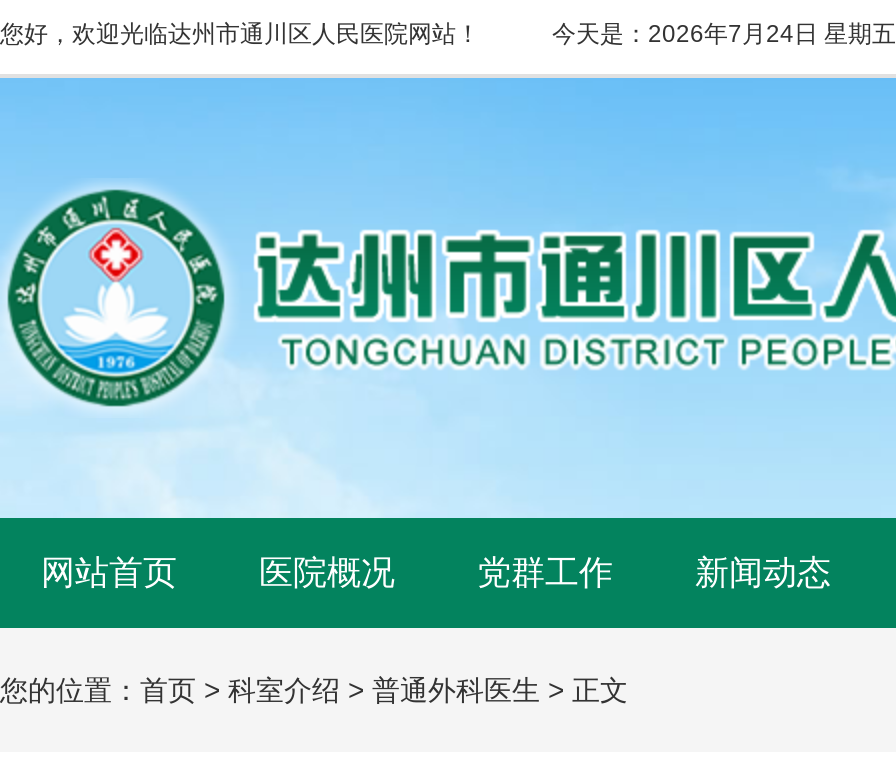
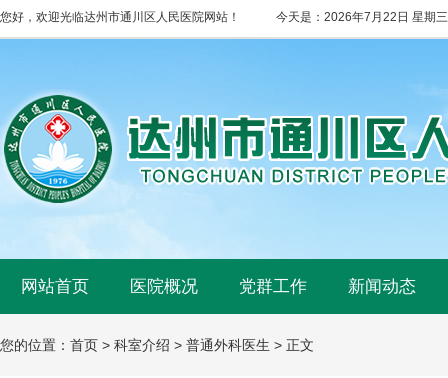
- 今天是：2026年7月24日 星期五
+ 今天是：2026年7月22日 星期三
